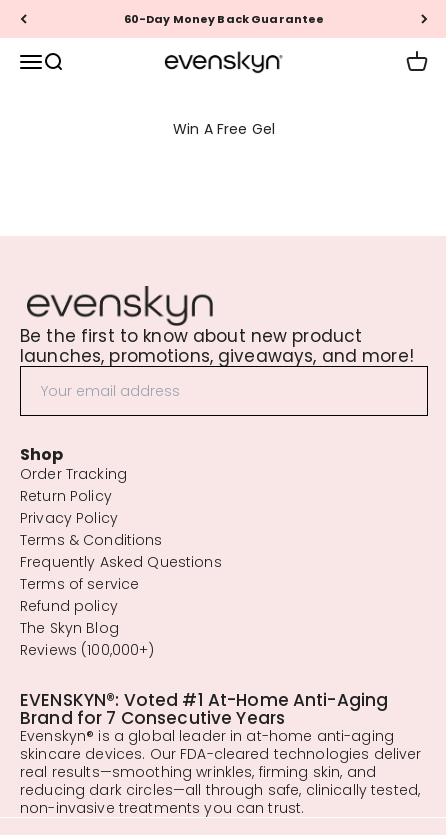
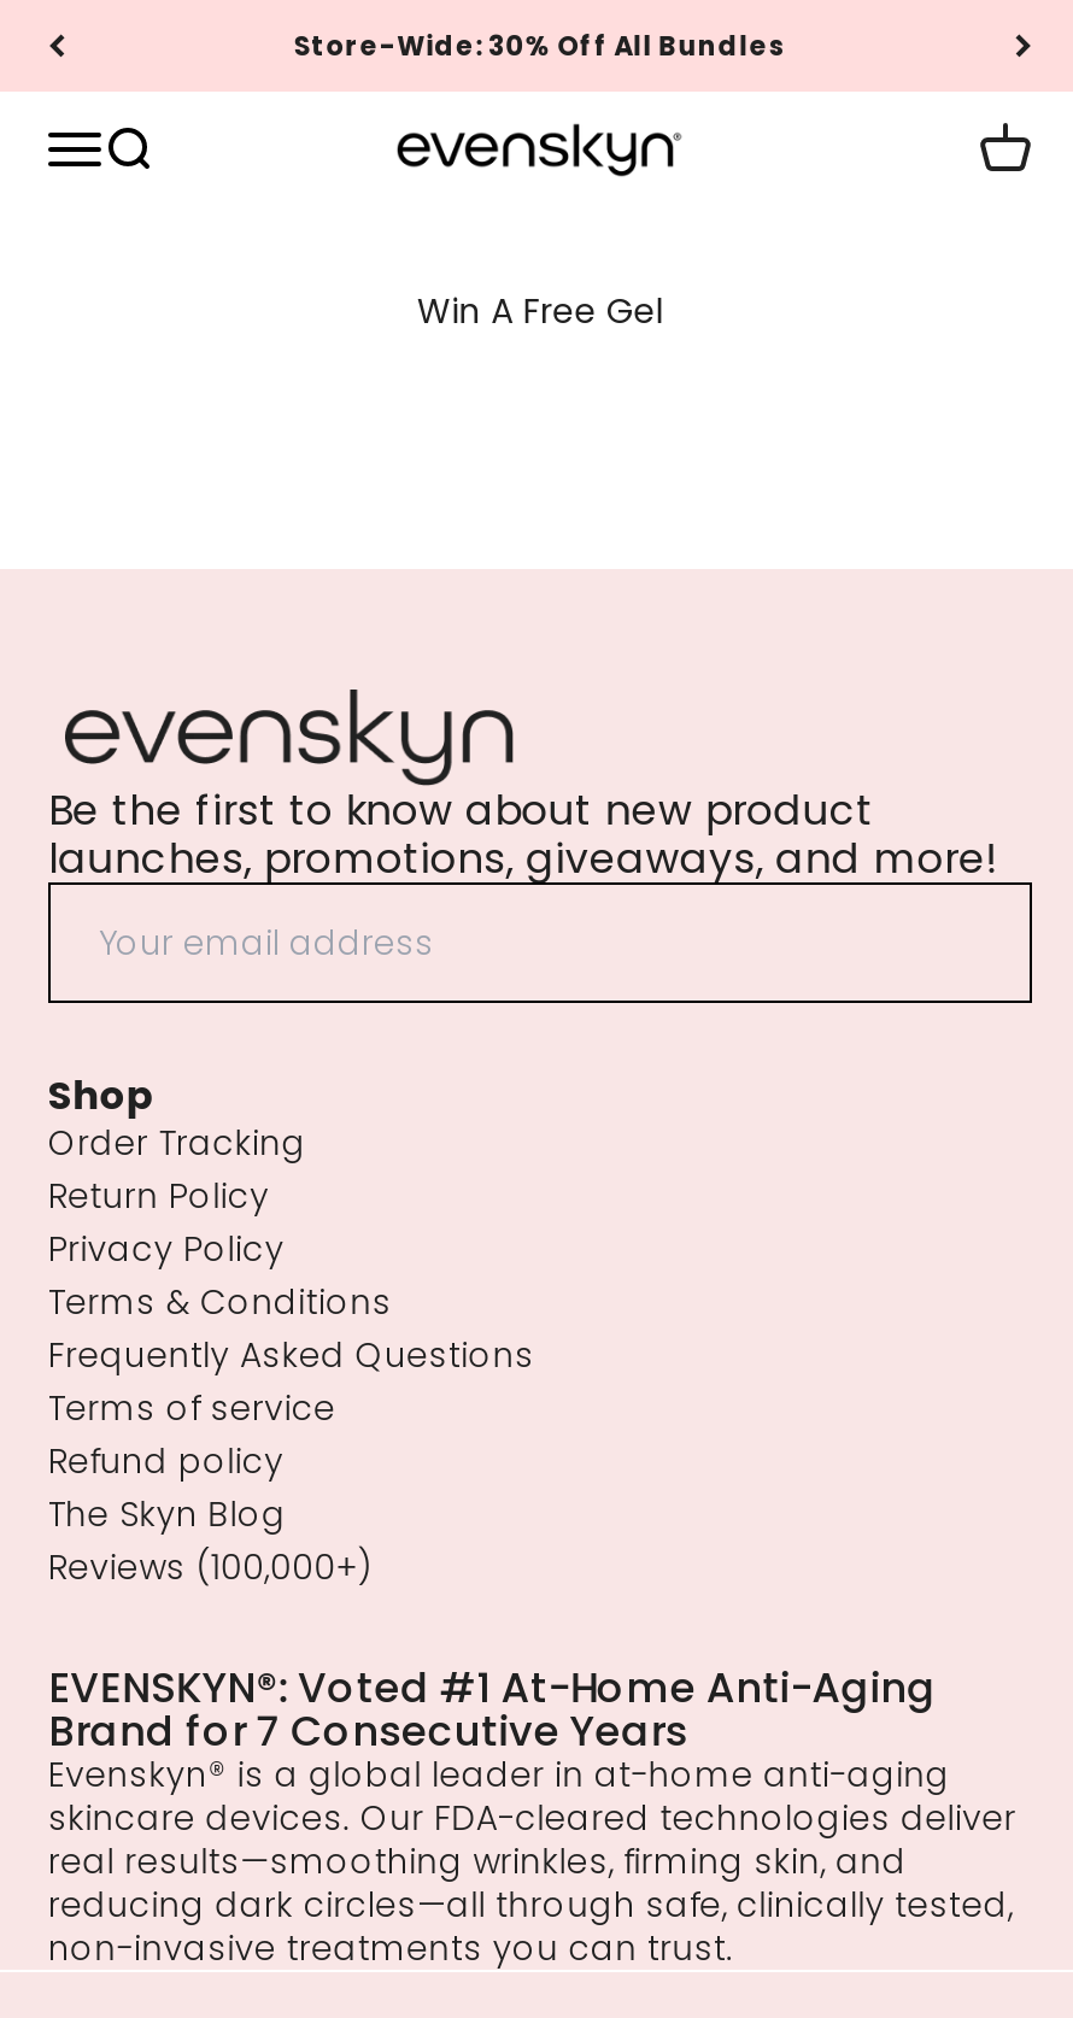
- 60-Day Money Back Guarantee
+ Store-Wide: 30% Off All Bundles
